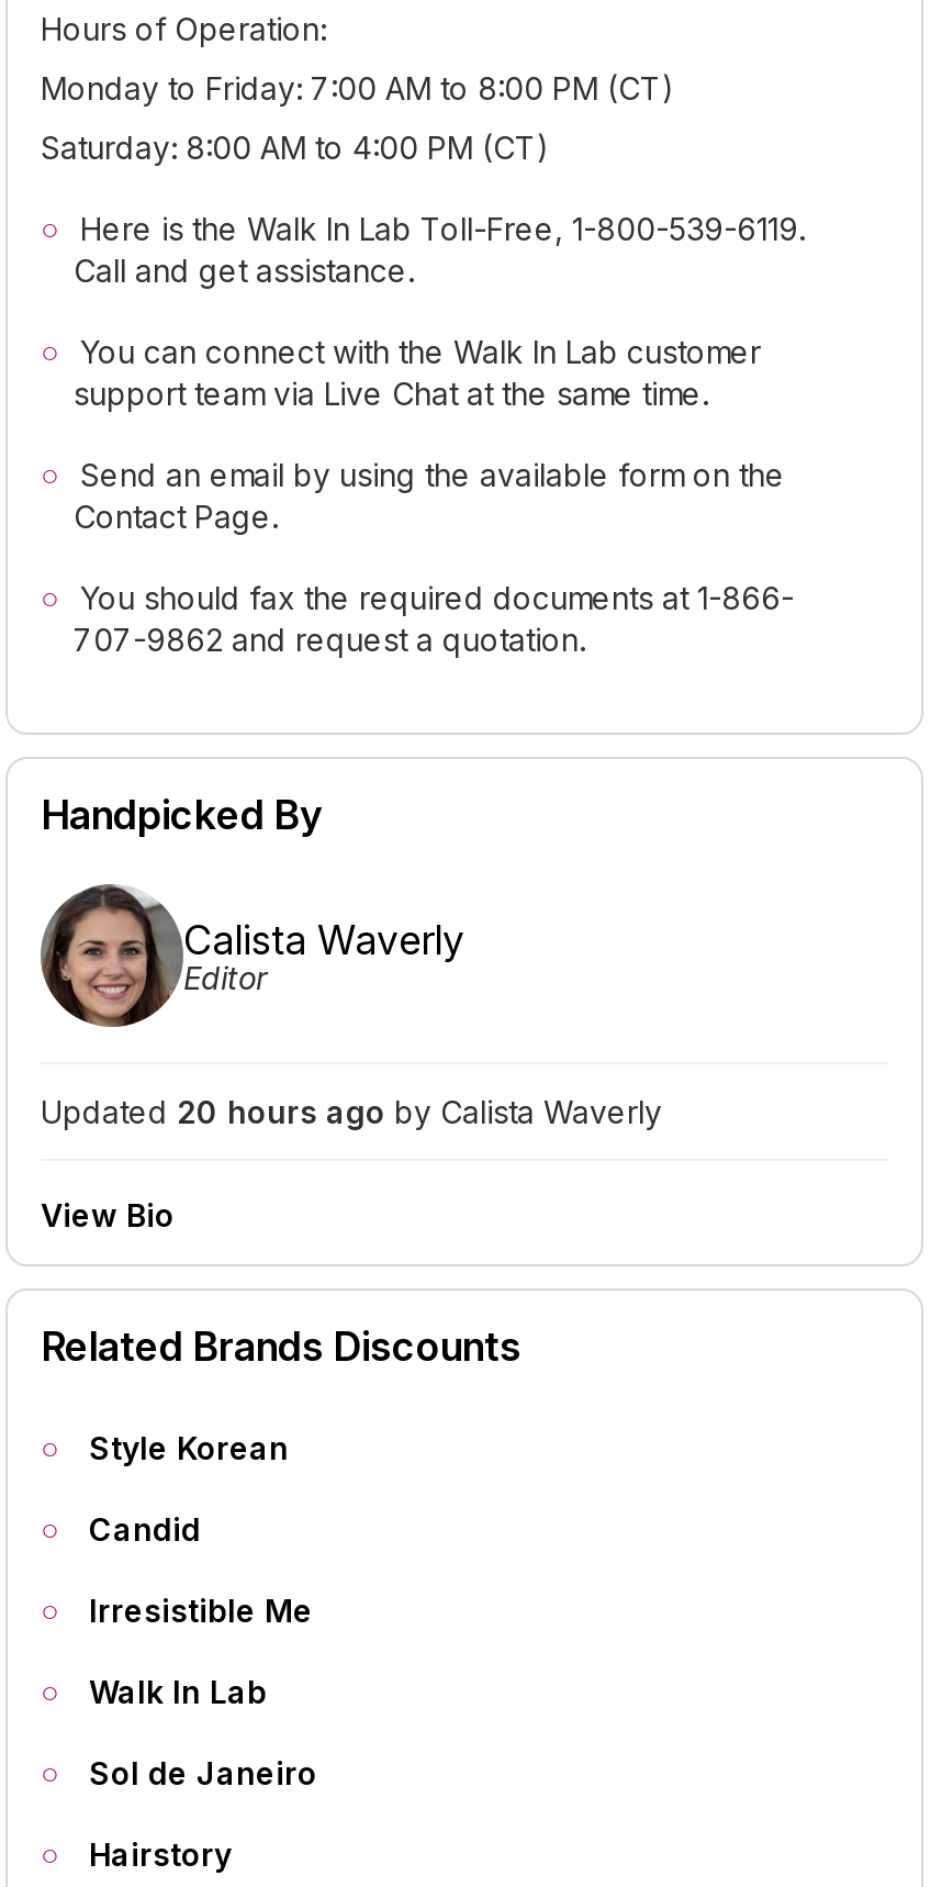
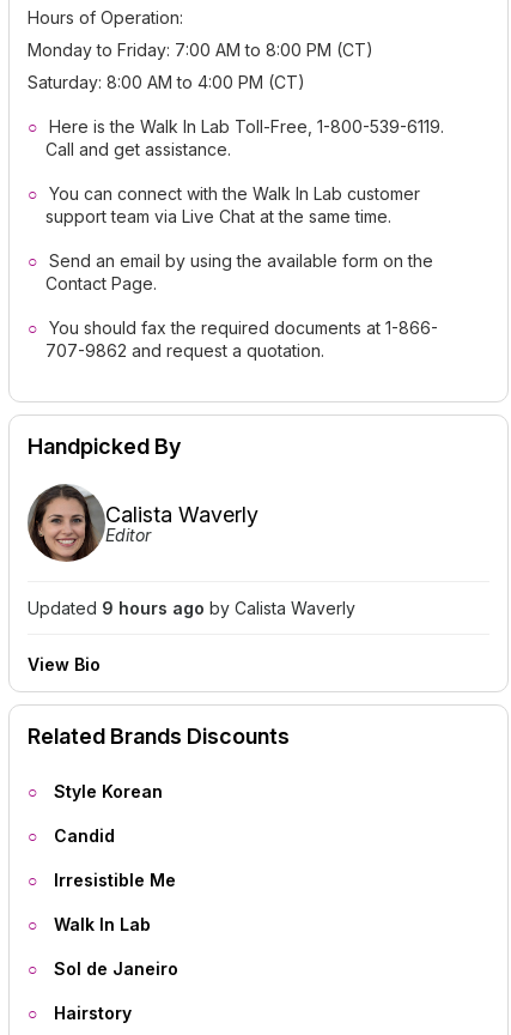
- Updated 20 hours ago by Calista Waverly
+ Updated 9 hours ago by Calista Waverly
